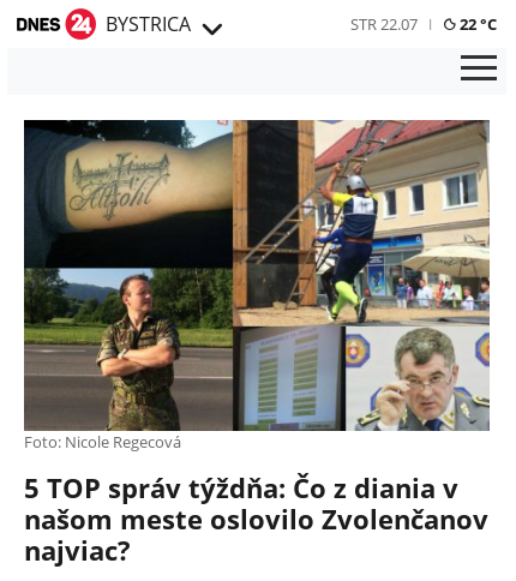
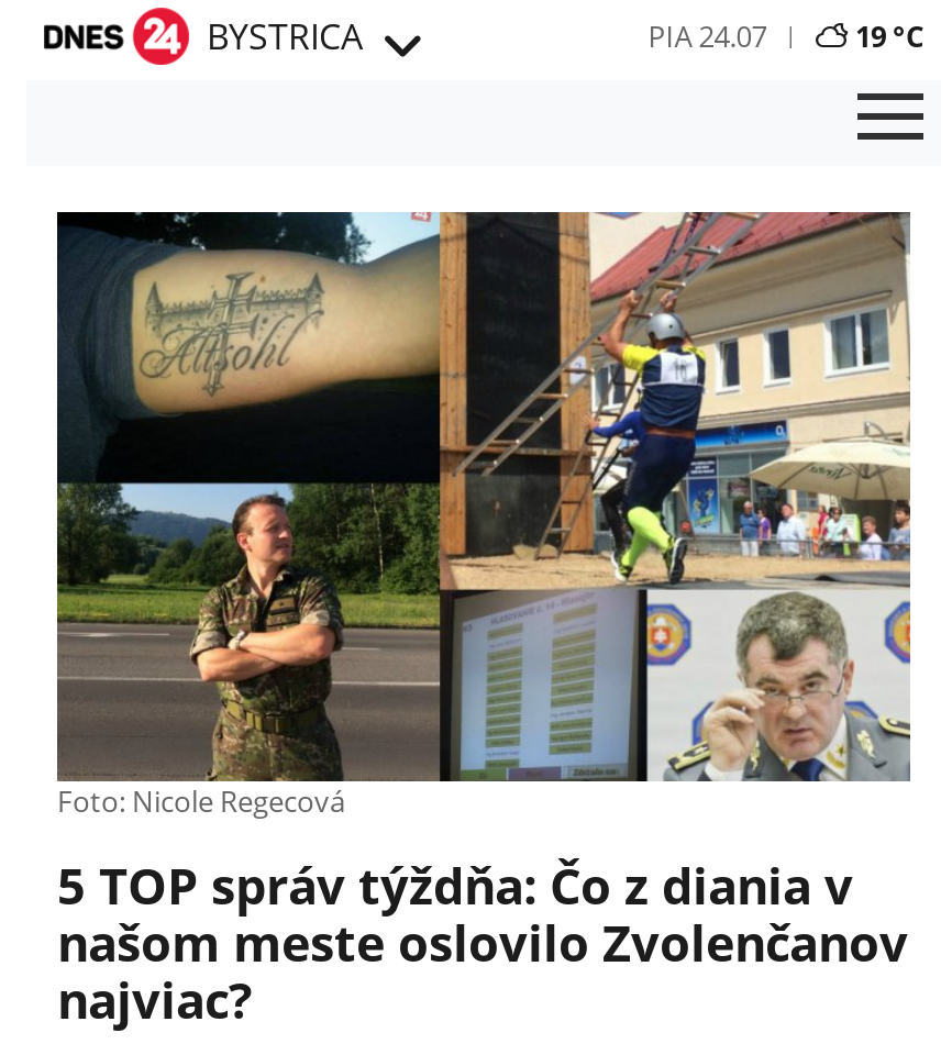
- STR 22.07
- 22 °C
+ PIA 24.07
+ 19 °C
